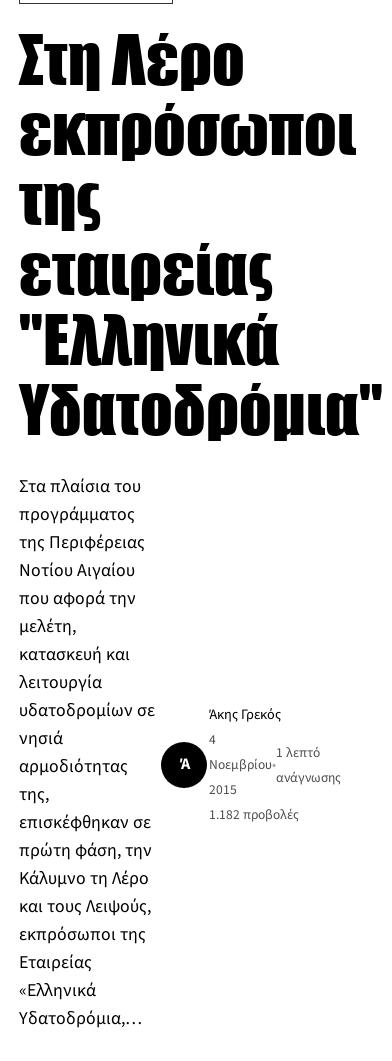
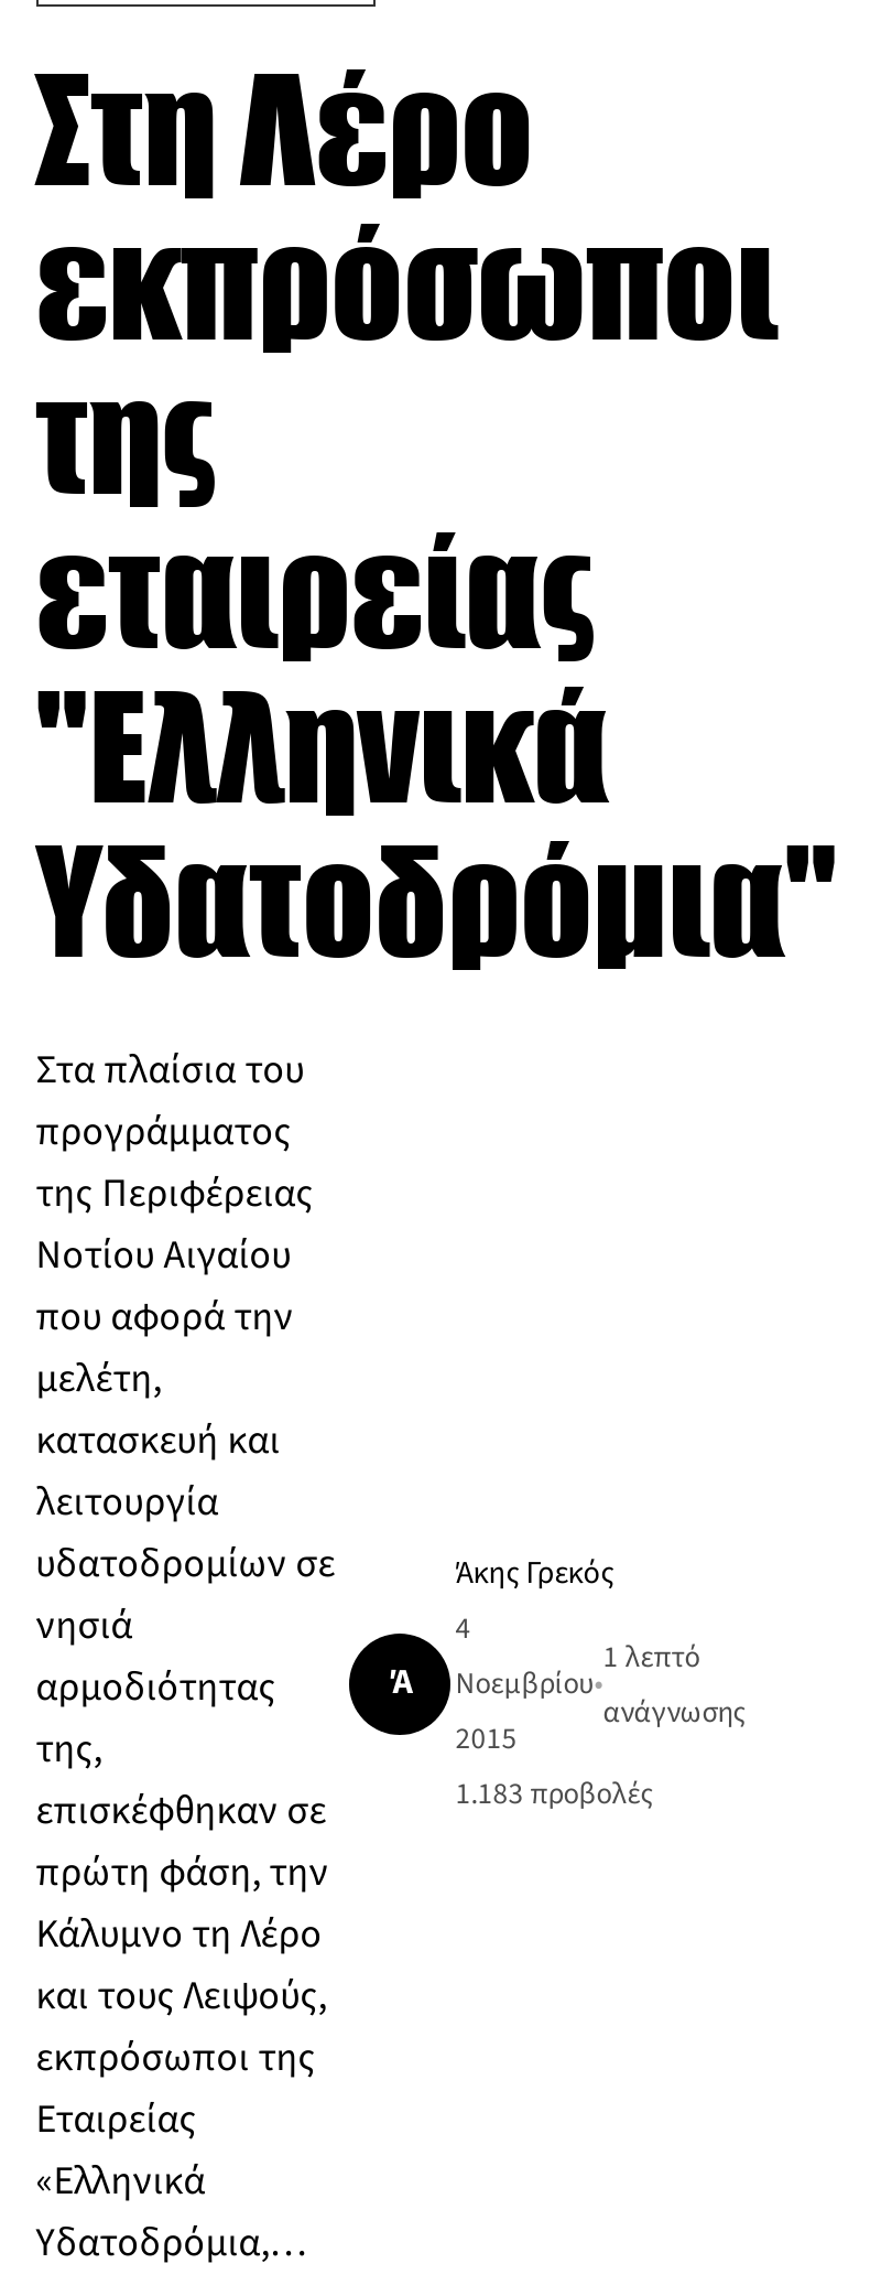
- 1.182 προβολές
+ 1.183 προβολές
